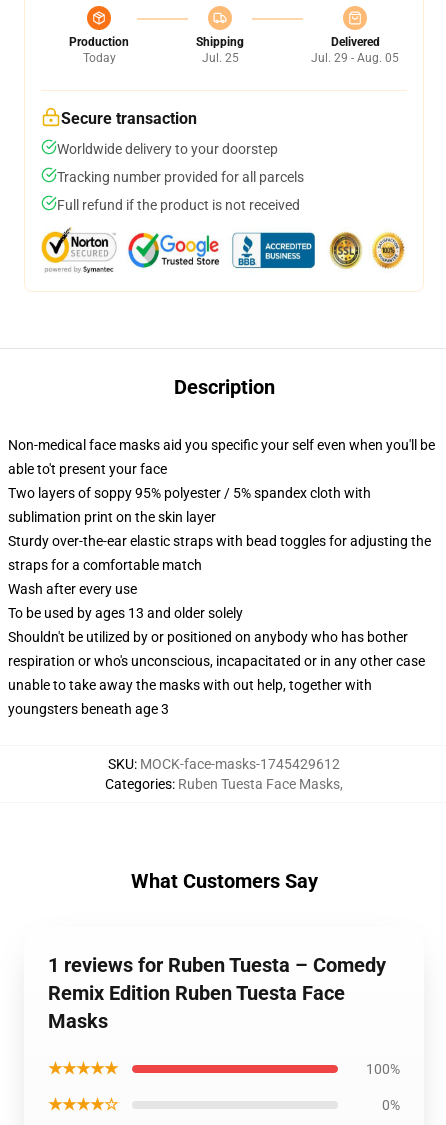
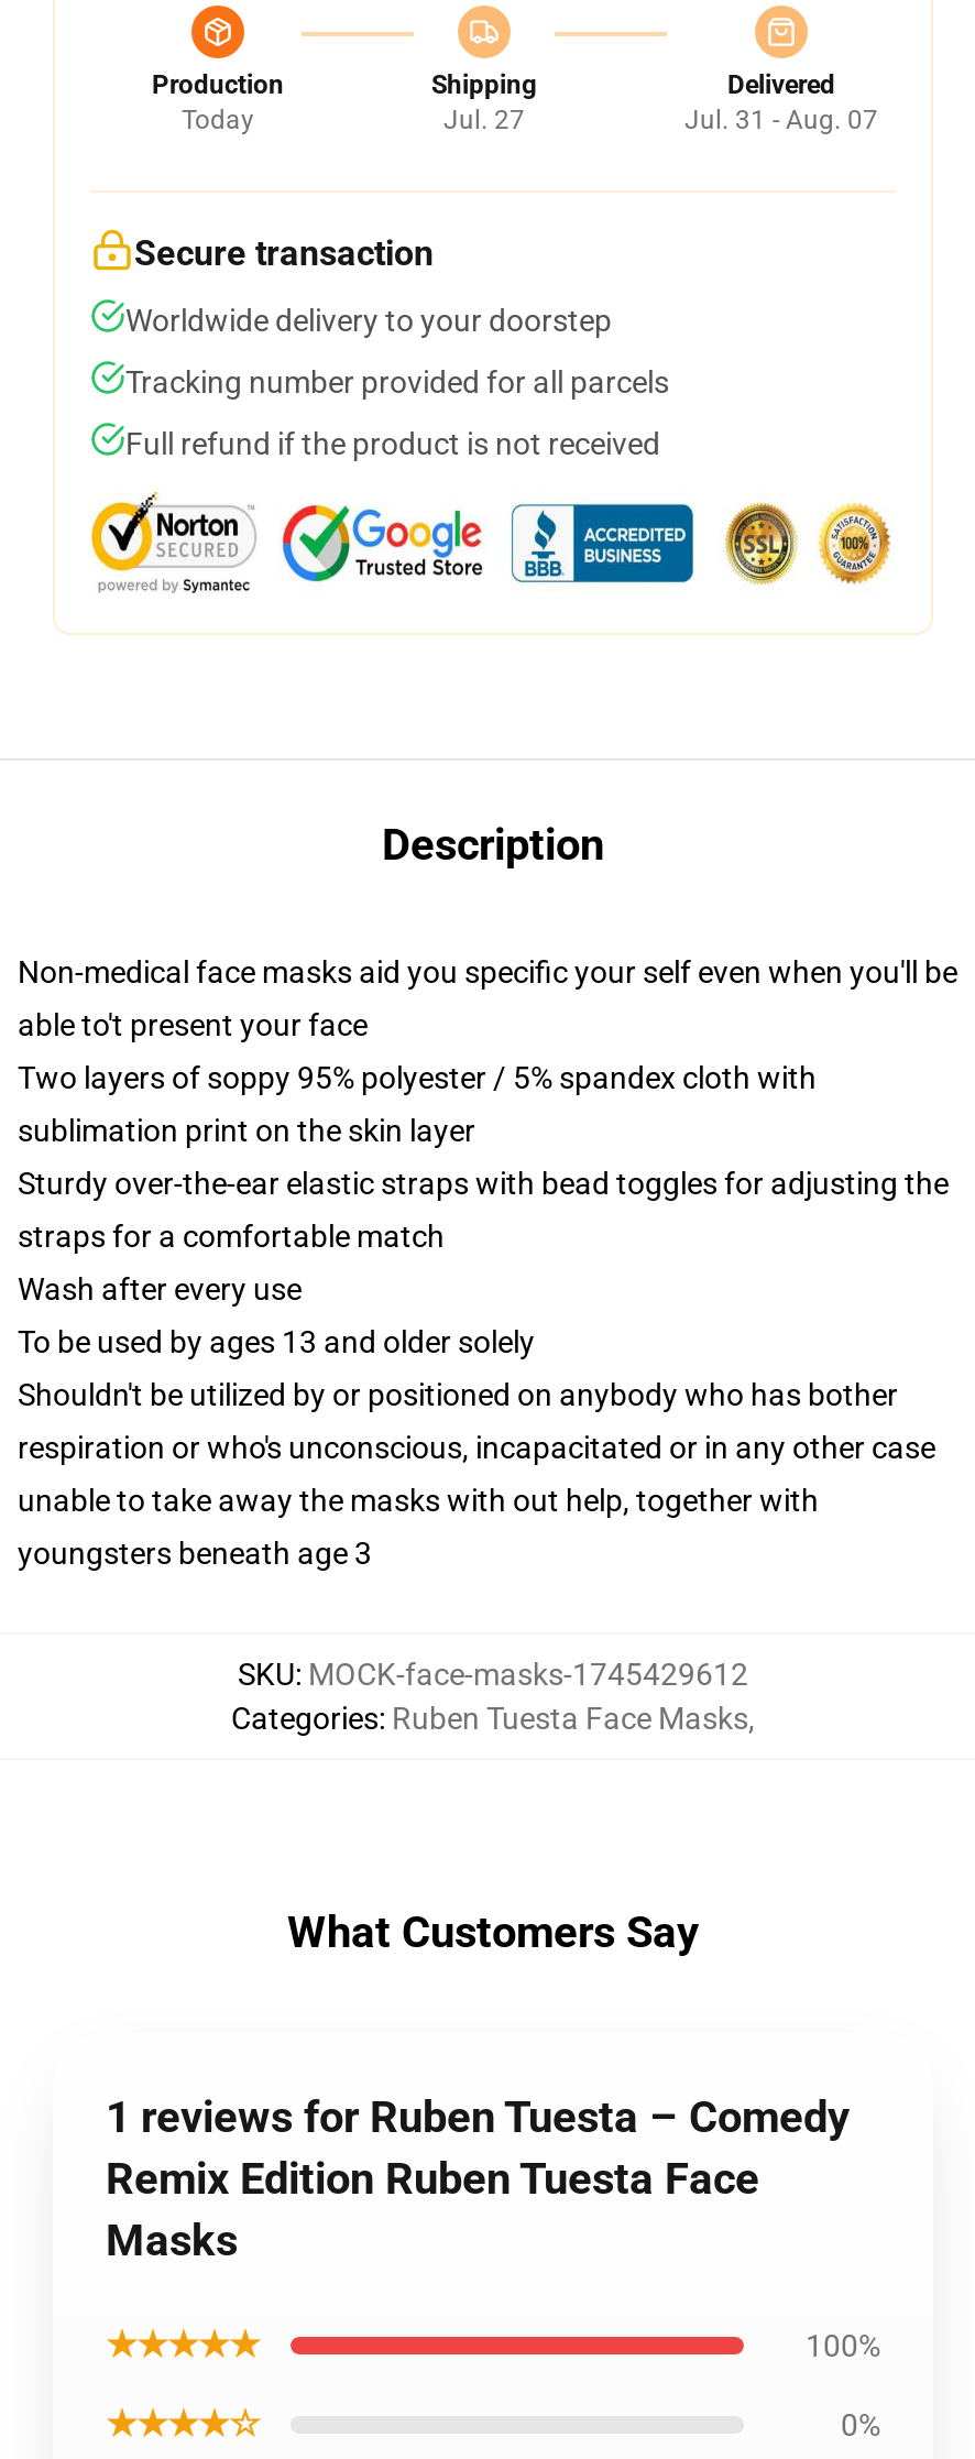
- Jul. 25
+ Jul. 27

- Jul. 29 - Aug. 05
+ Jul. 31 - Aug. 07
